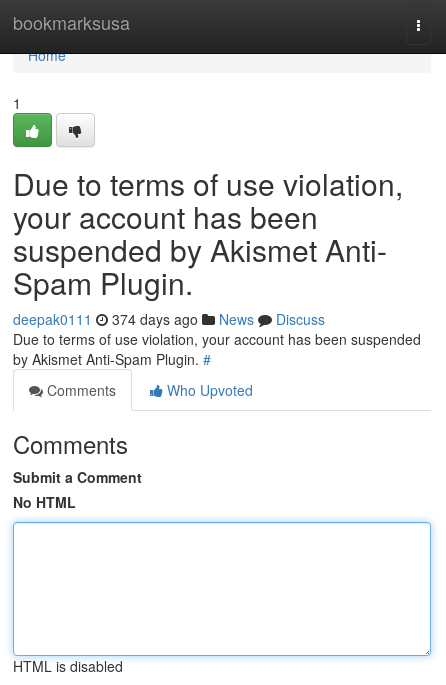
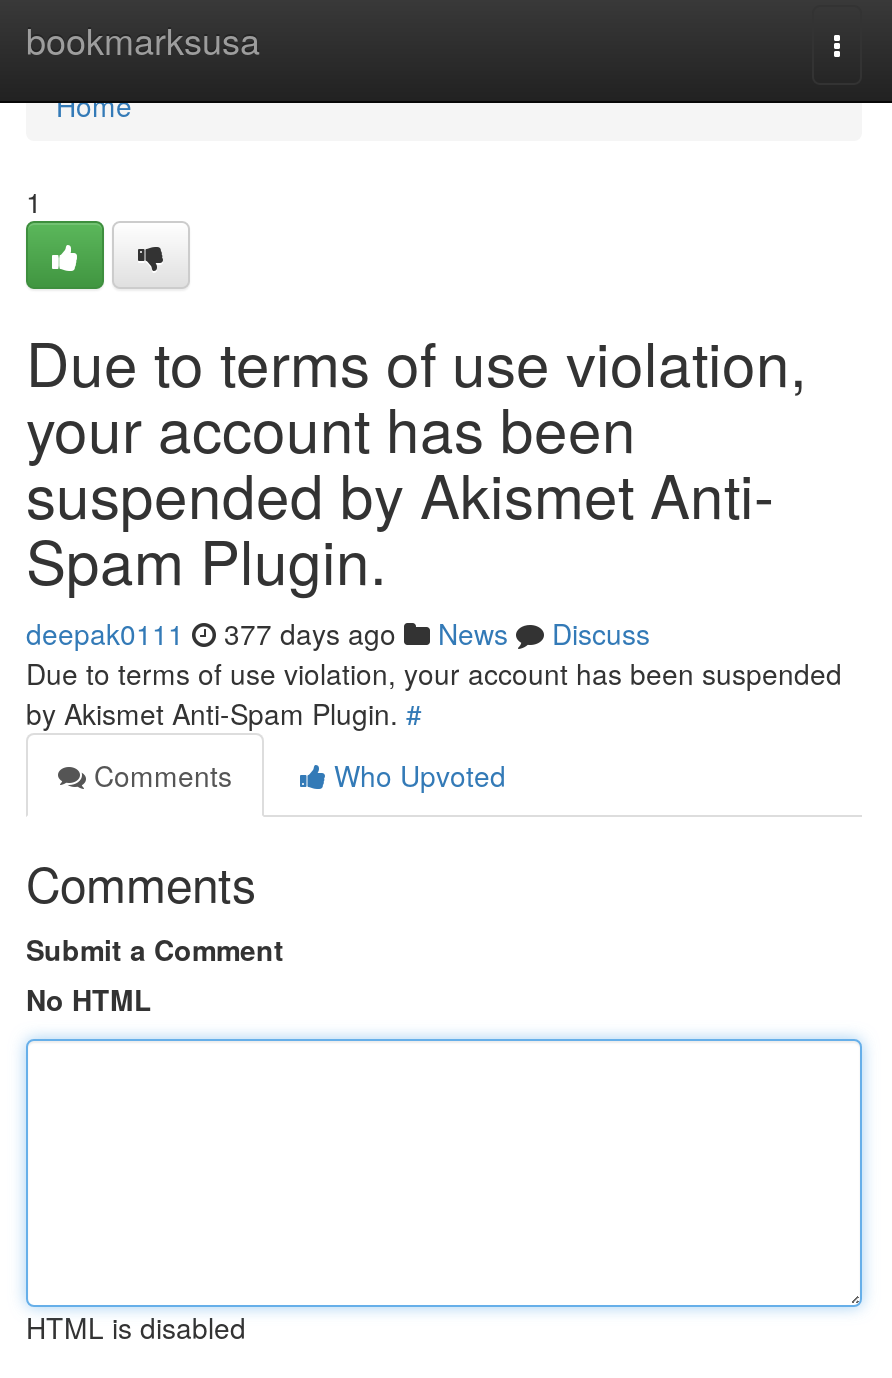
- deepak0111 374 days ago News Discuss
+ deepak0111 377 days ago News Discuss
